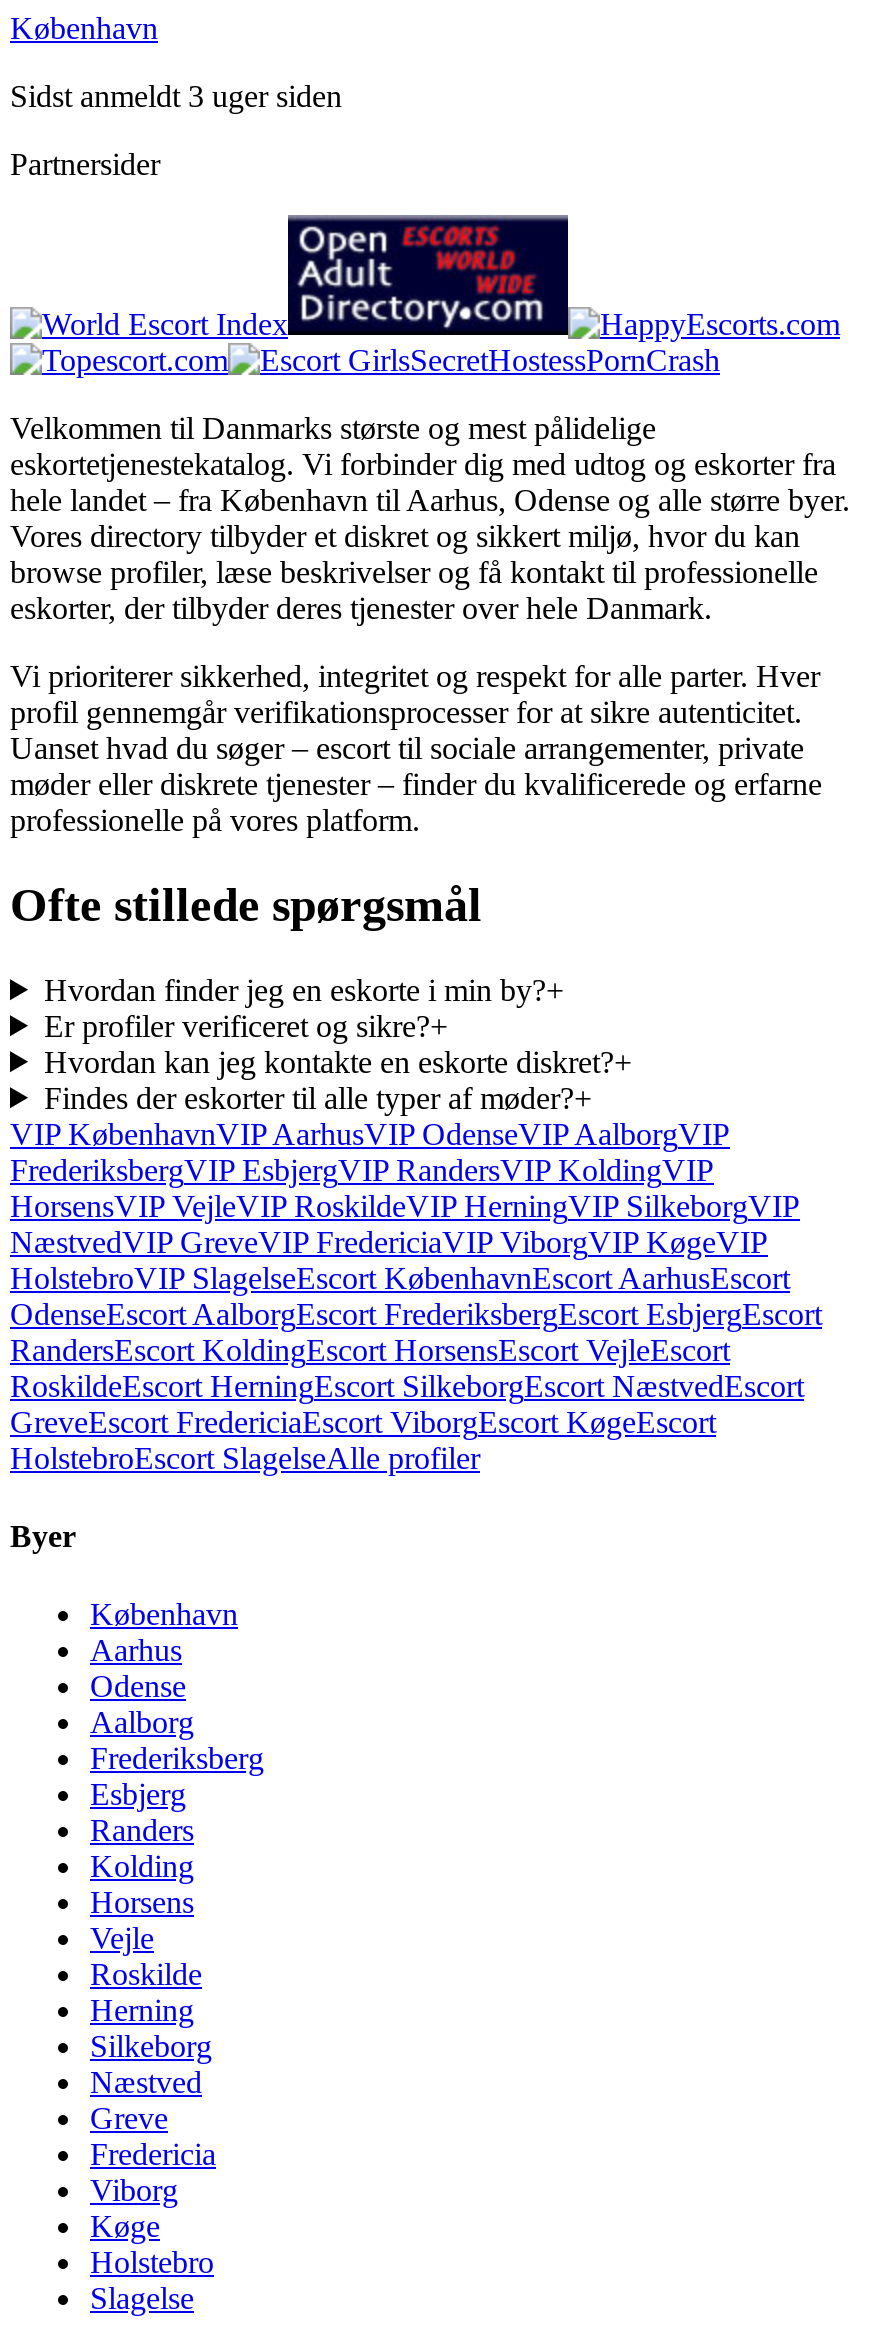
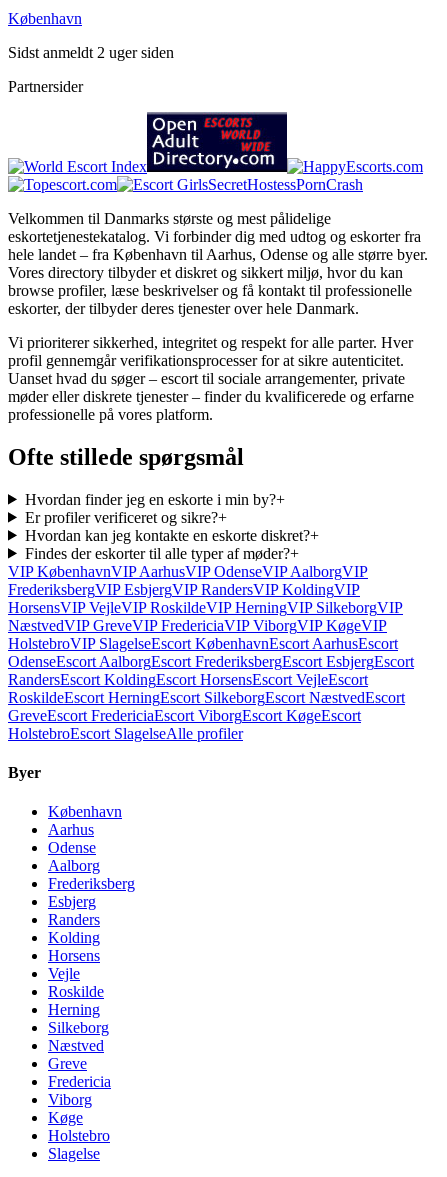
- Sidst anmeldt 3 uger siden
+ Sidst anmeldt 2 uger siden
